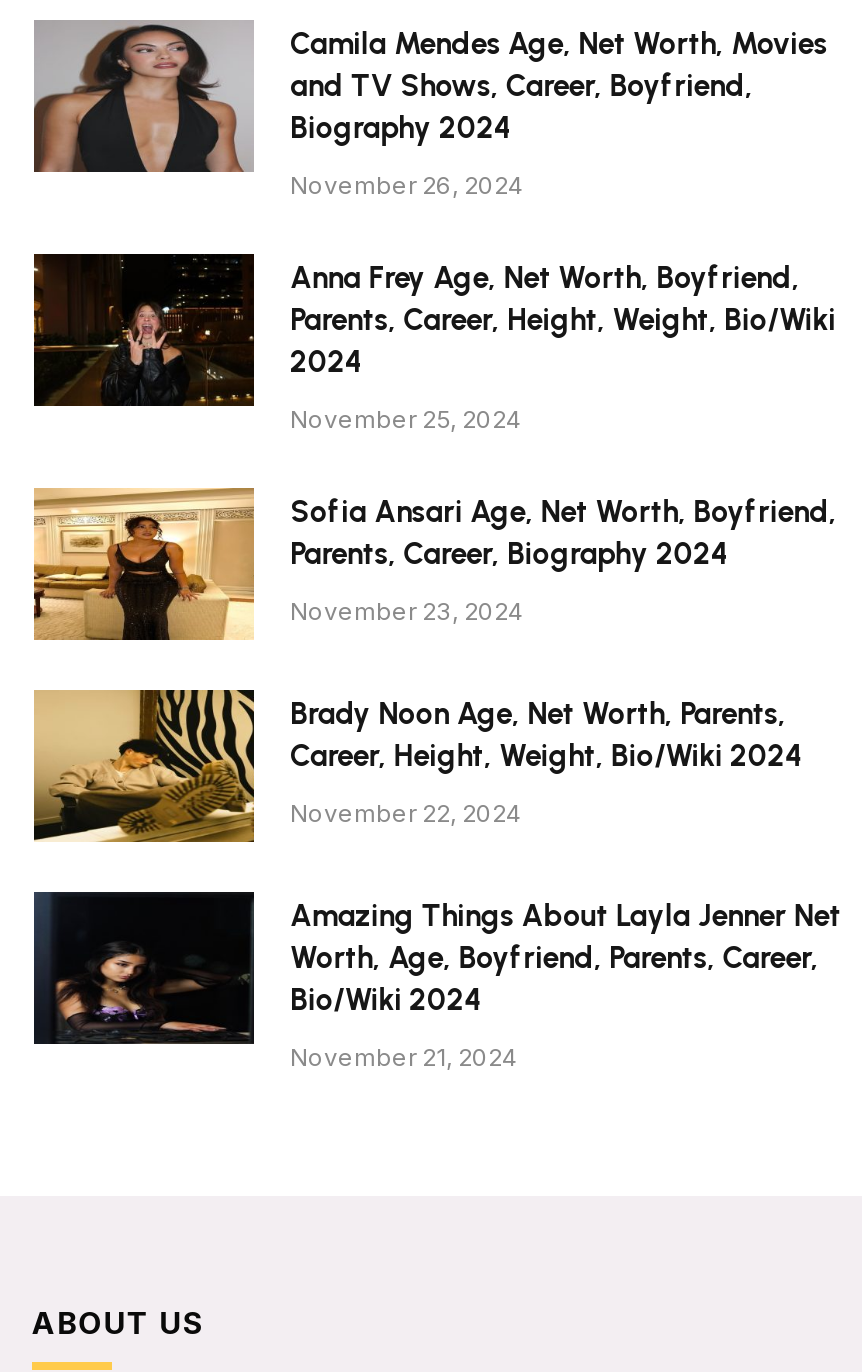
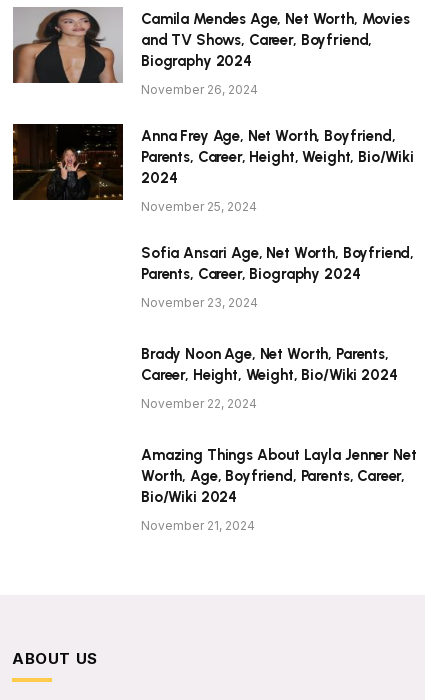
- [image]

- [image]

- [image]
